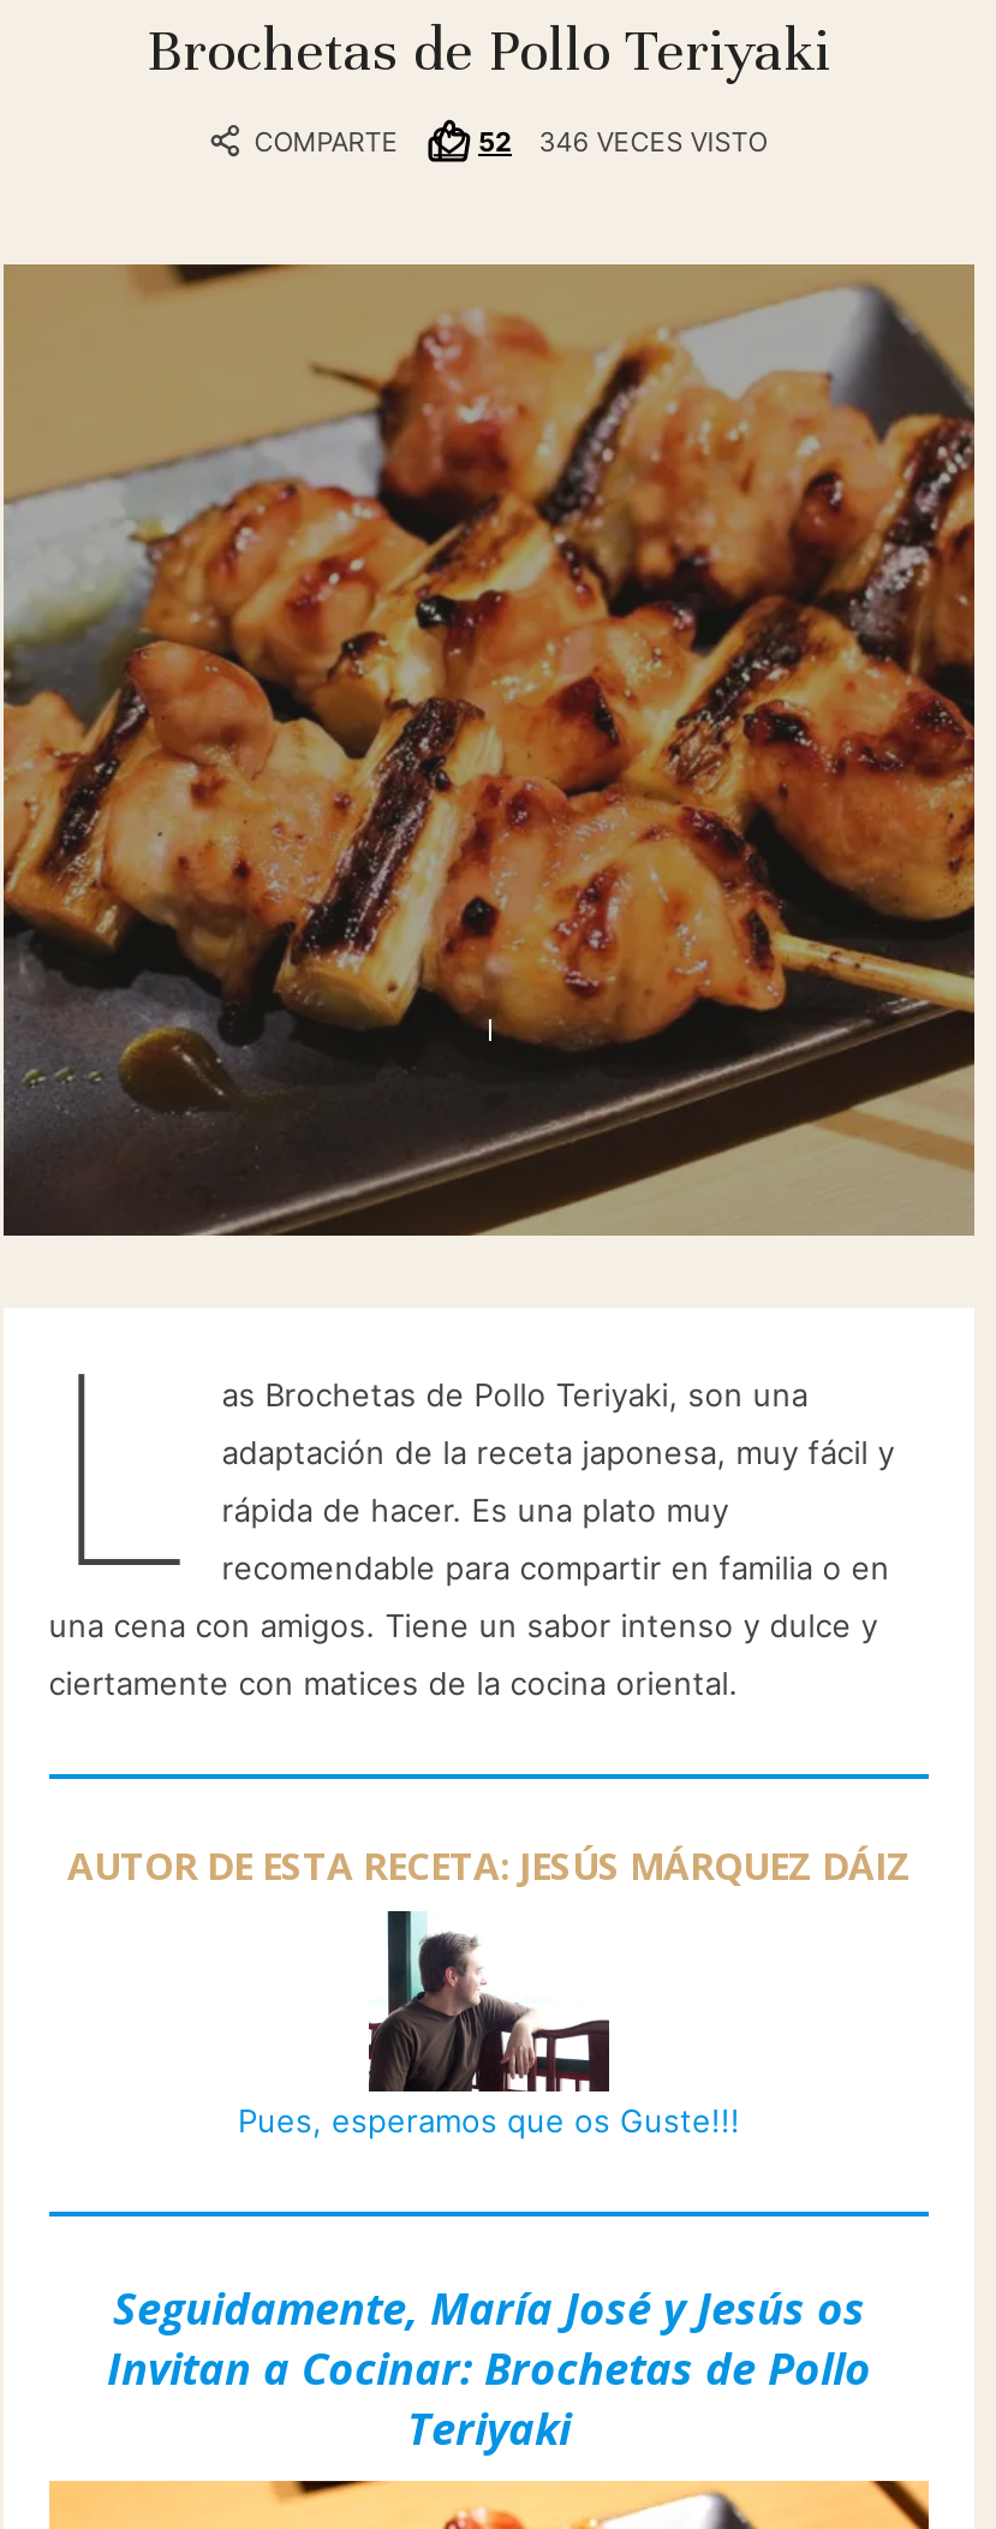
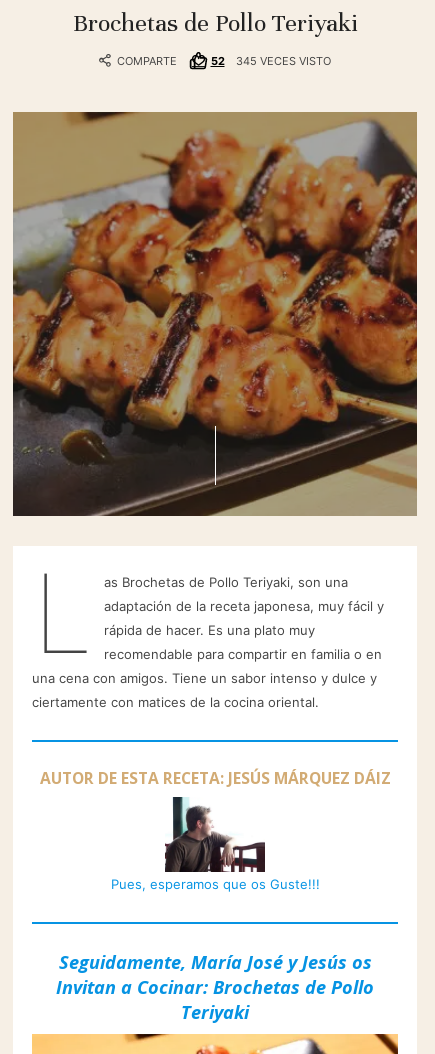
- 52 346 VECES VISTO
+ 52 345 VECES VISTO
